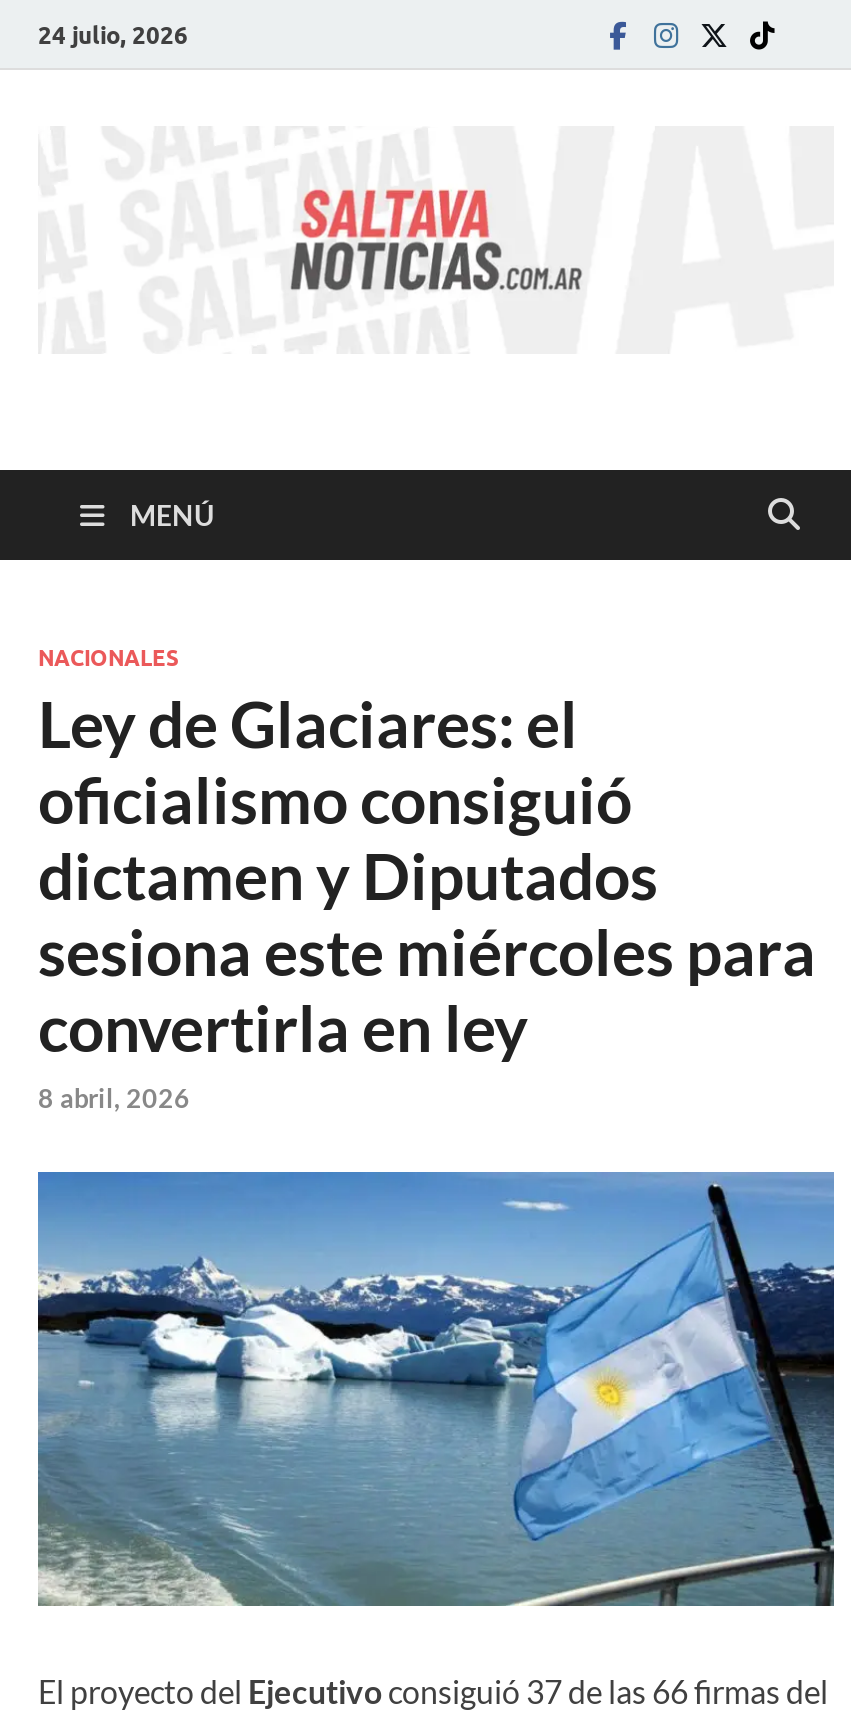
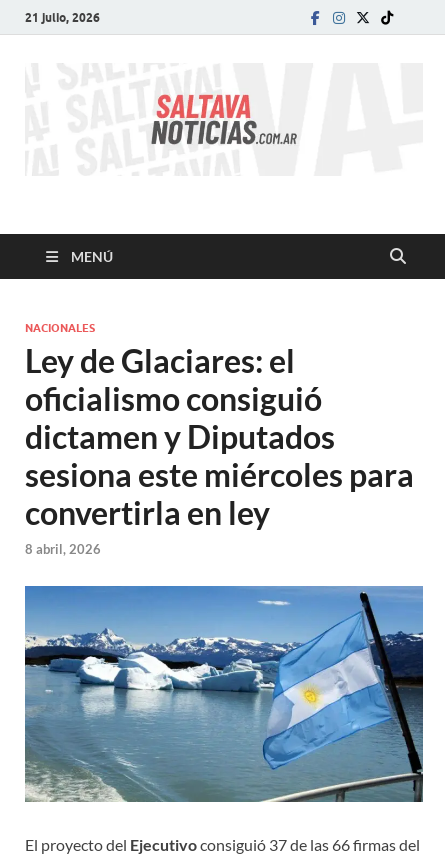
- 24 julio, 2026
+ 21 julio, 2026
